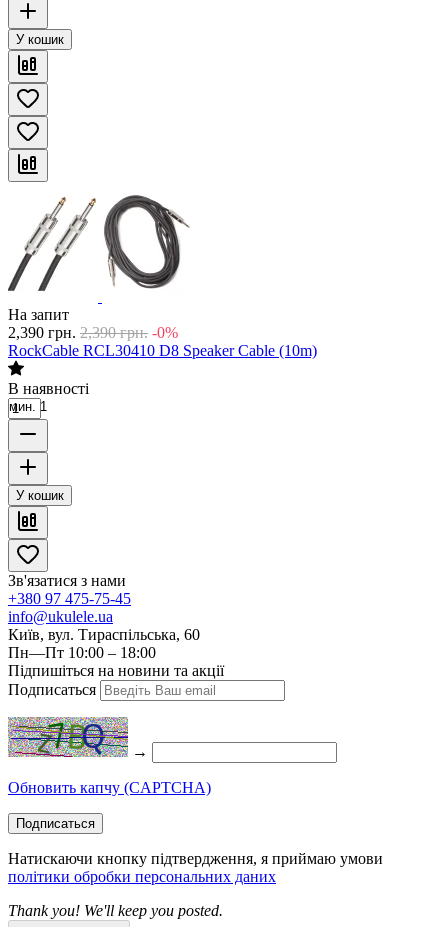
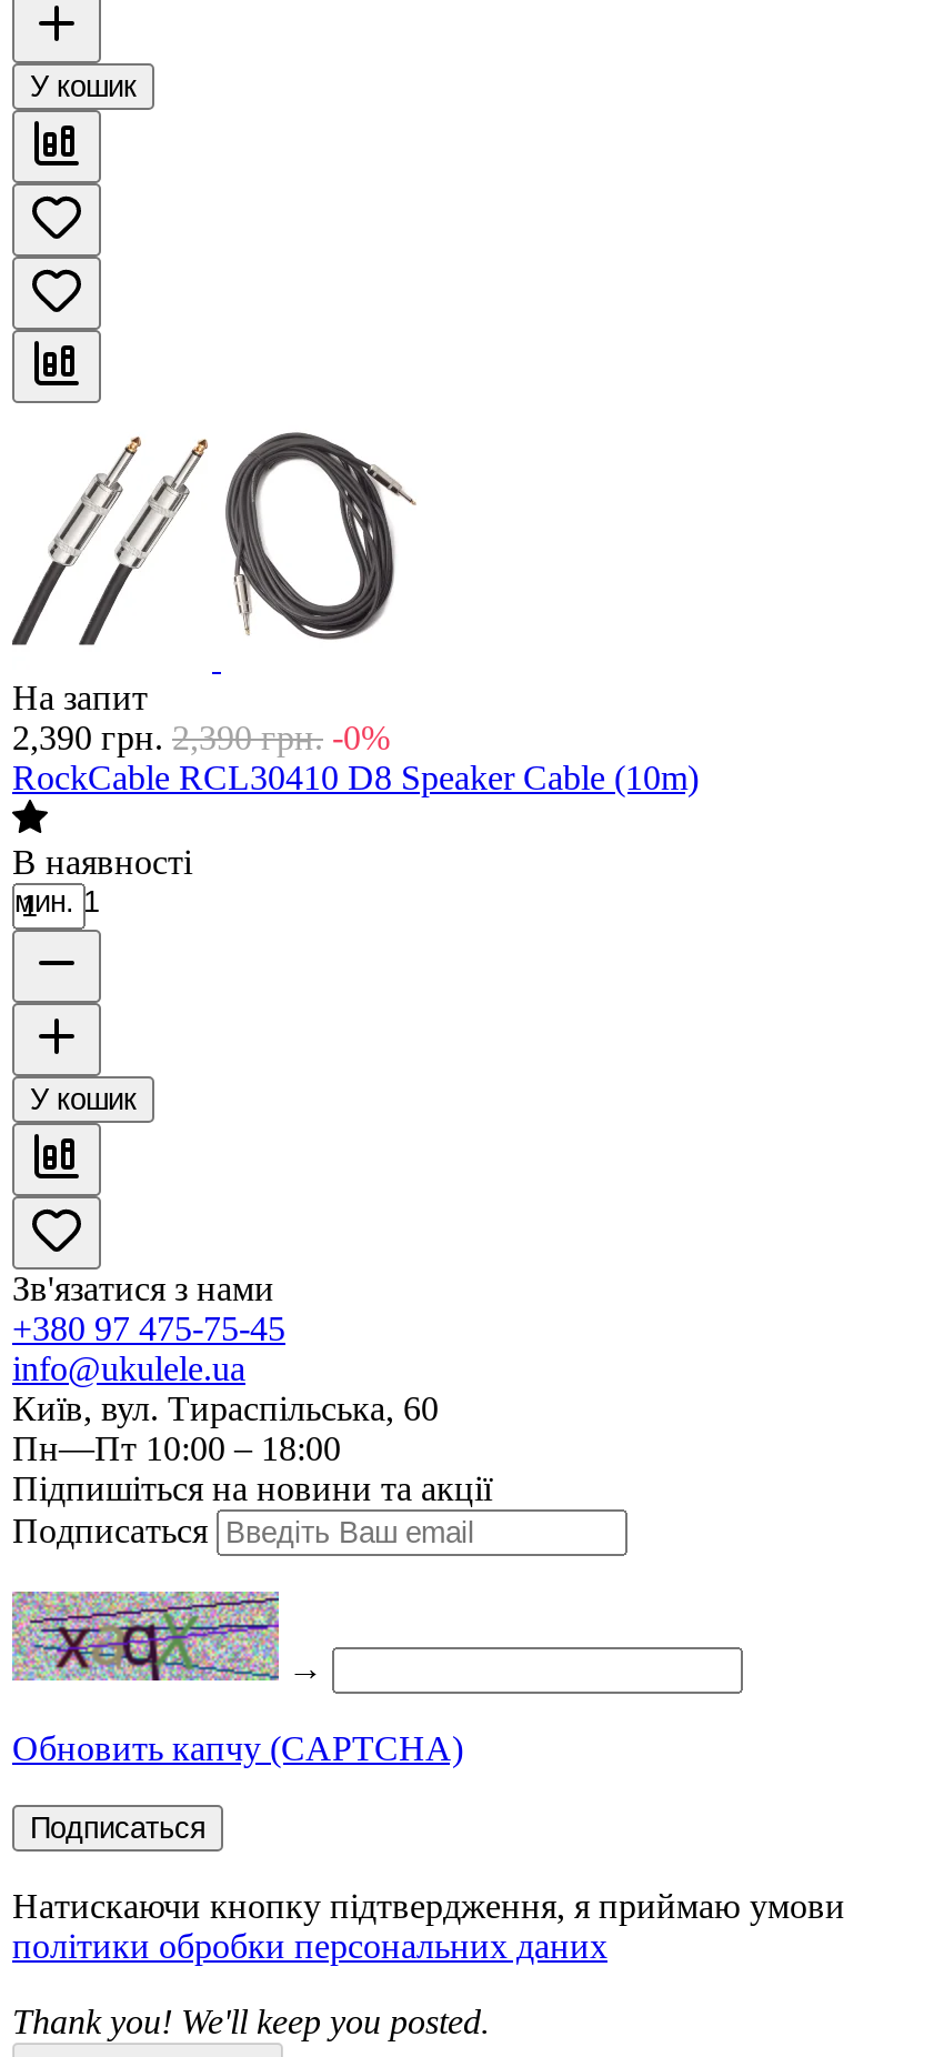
- [image]
+ [image]
